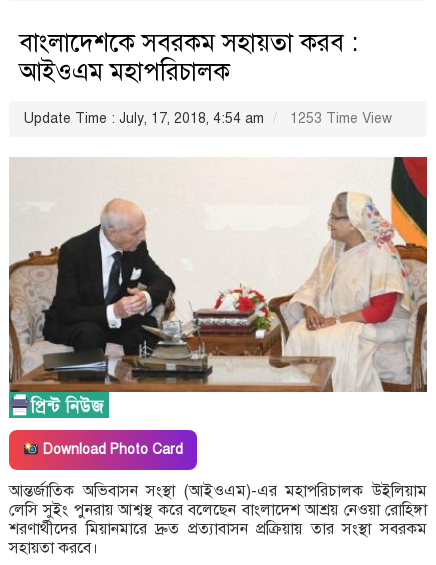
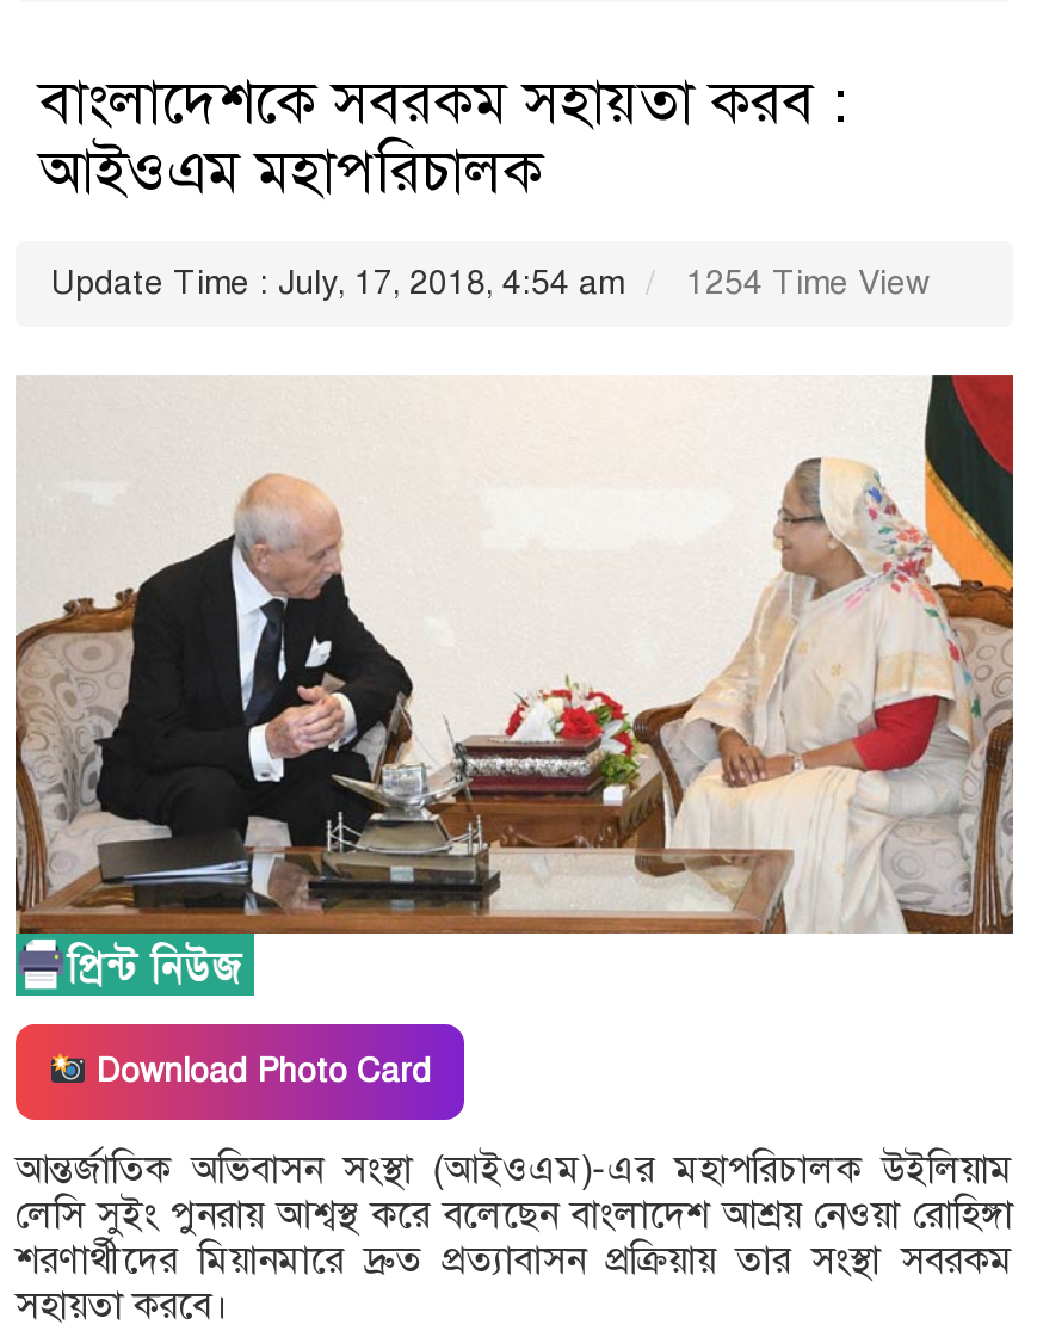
- Update Time : July, 17, 2018, 4:54 am 1253 Time View
+ Update Time : July, 17, 2018, 4:54 am 1254 Time View
